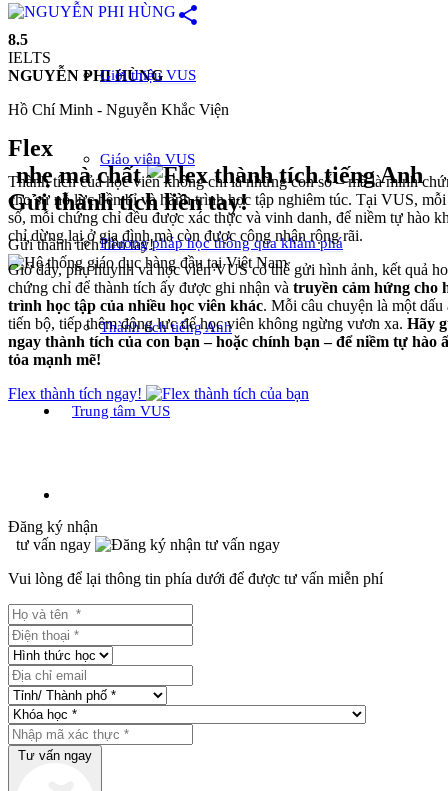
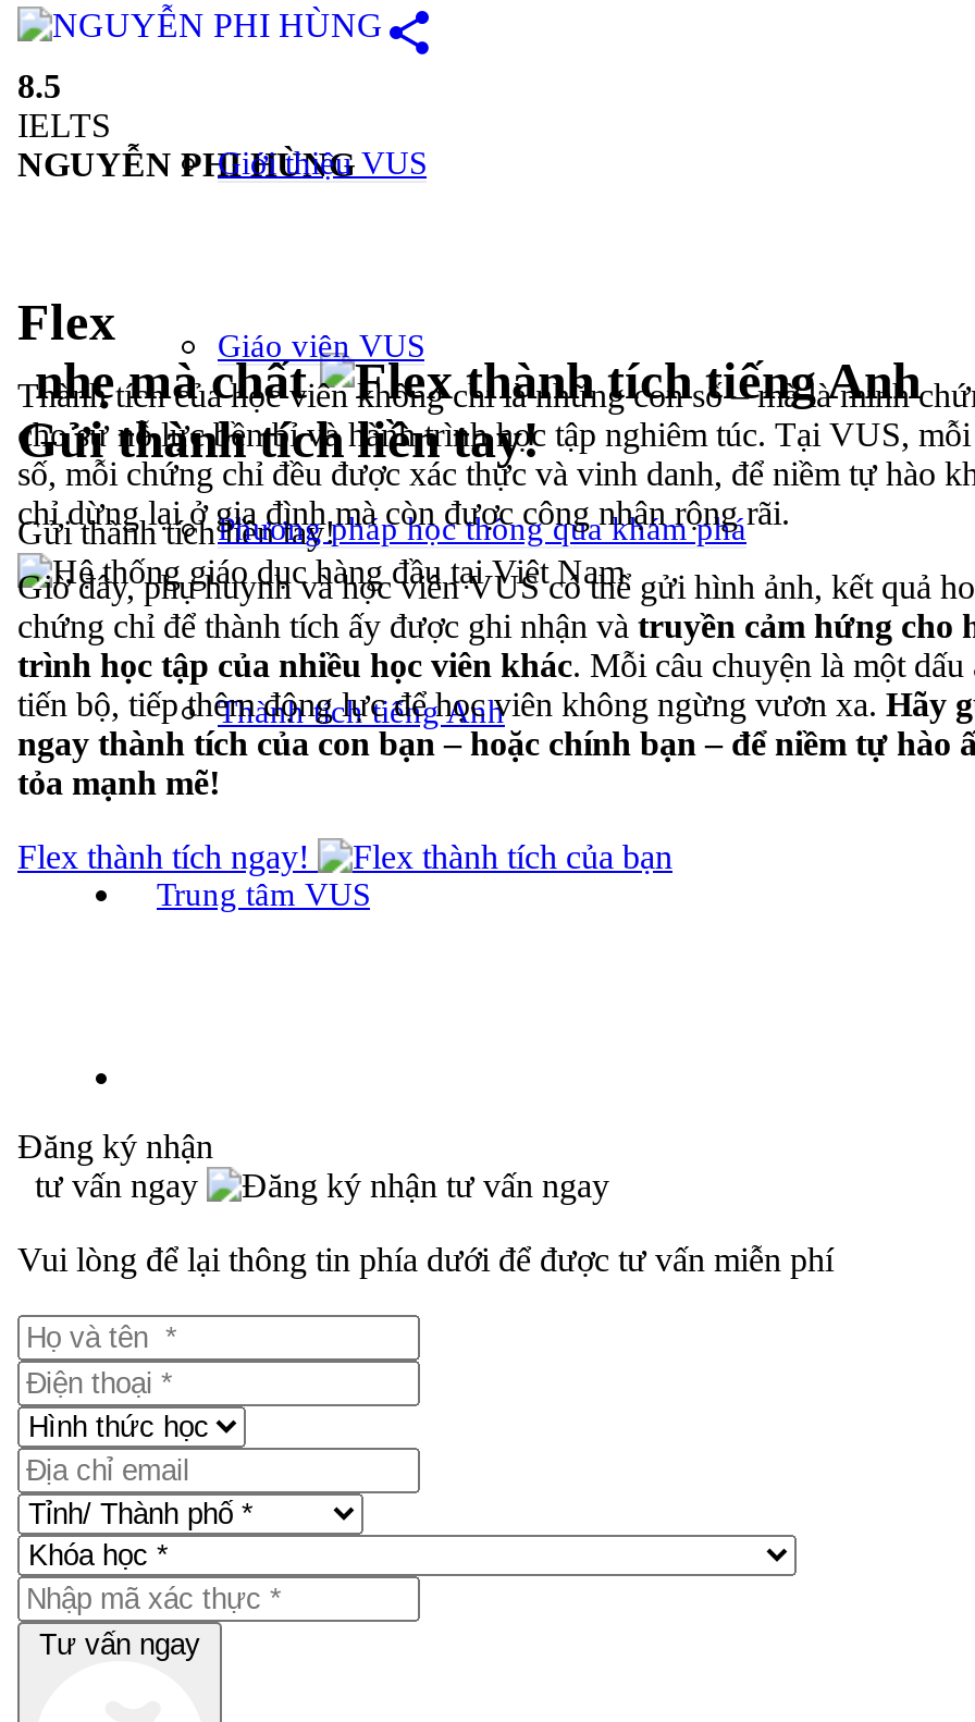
- Hồ Chí Minh - Nguyễn Khắc Viện
